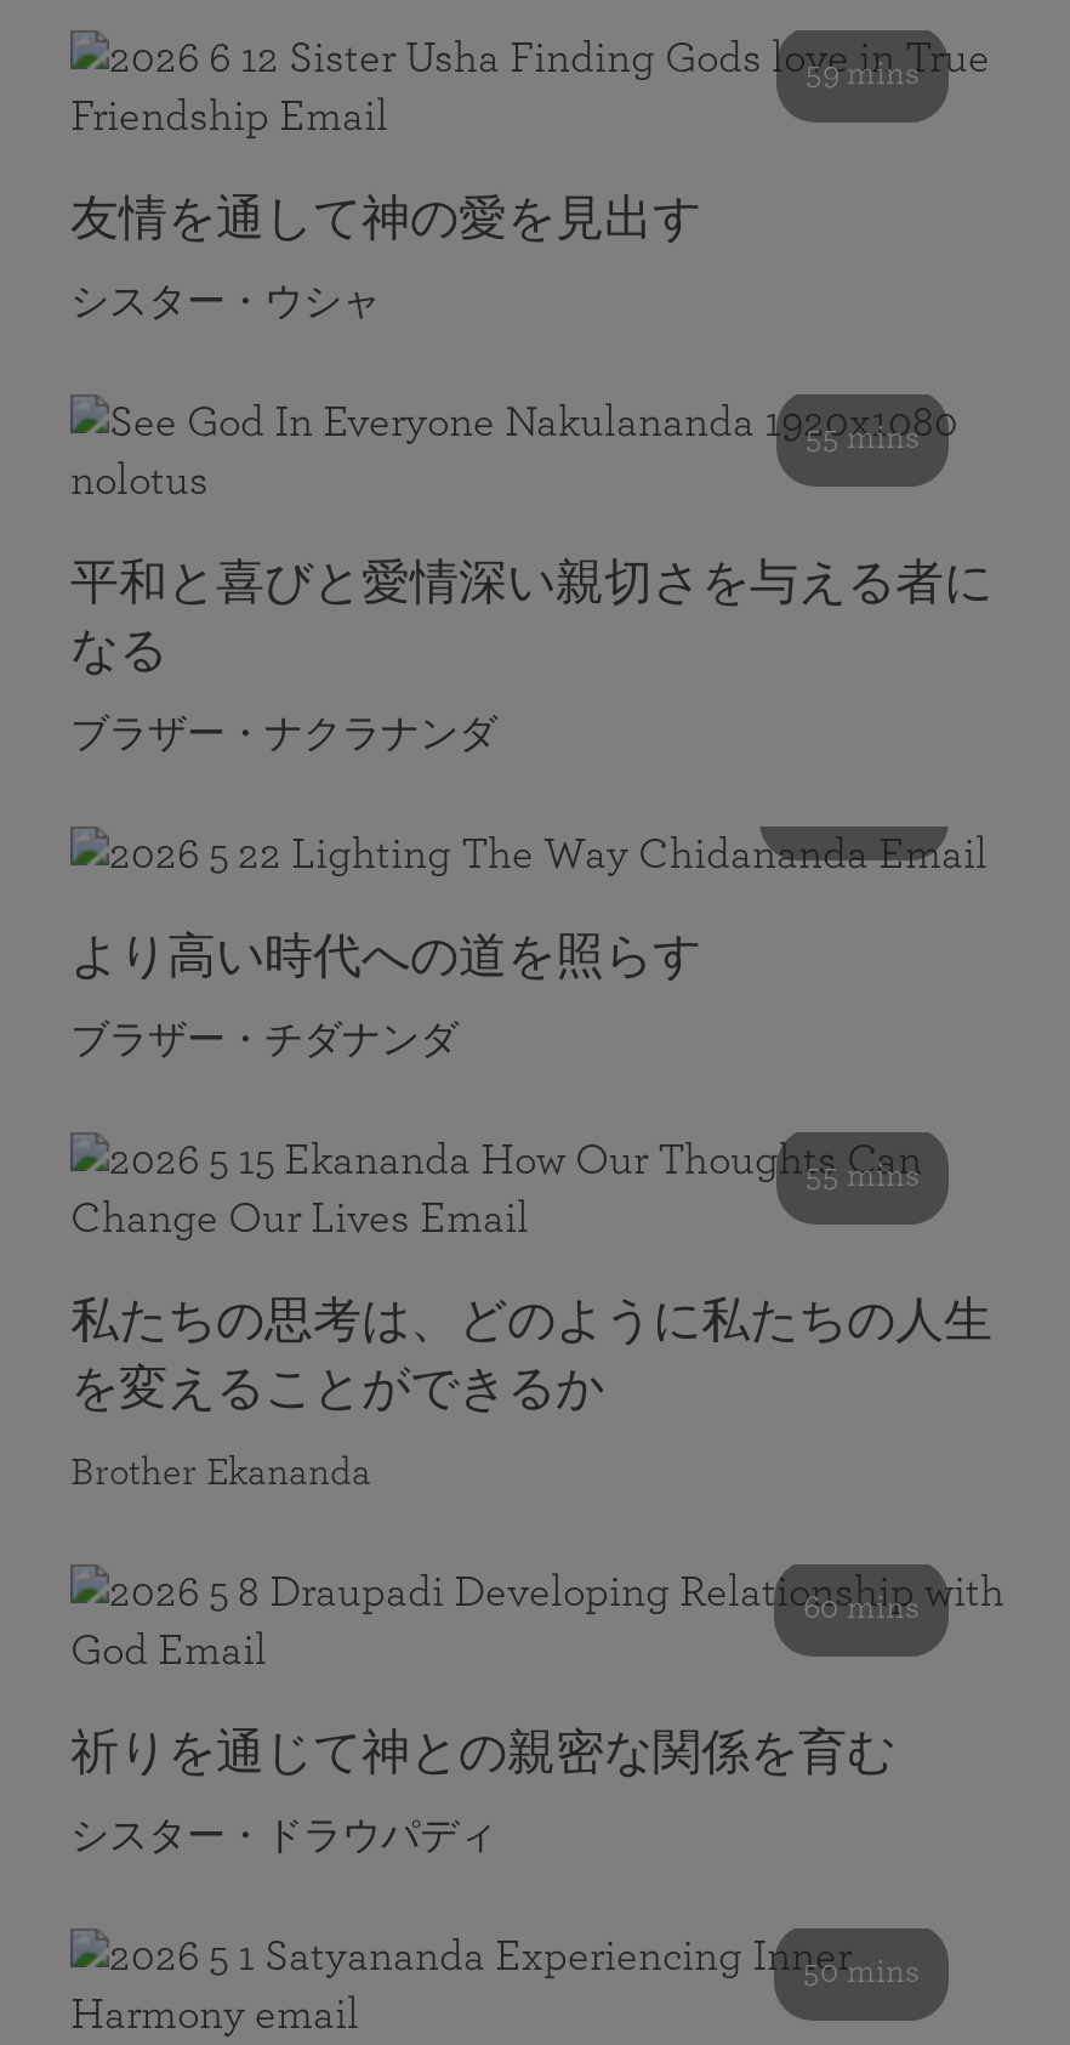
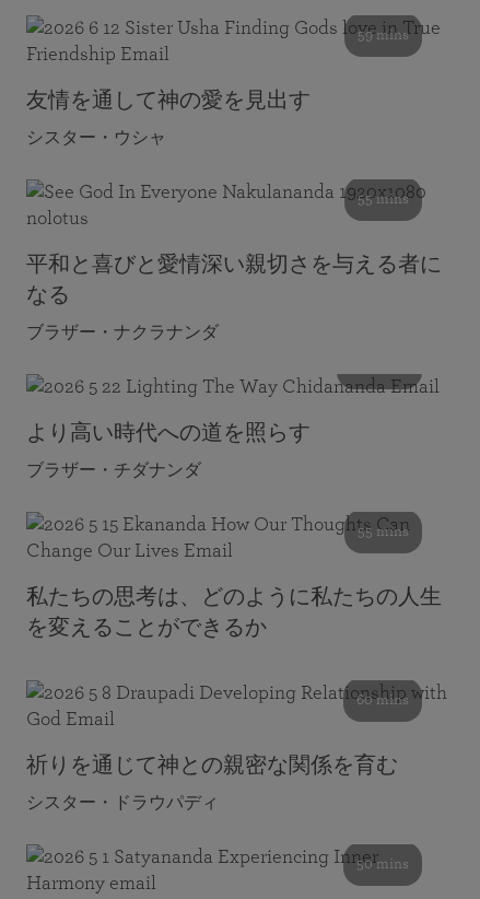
- Brother Ekananda
